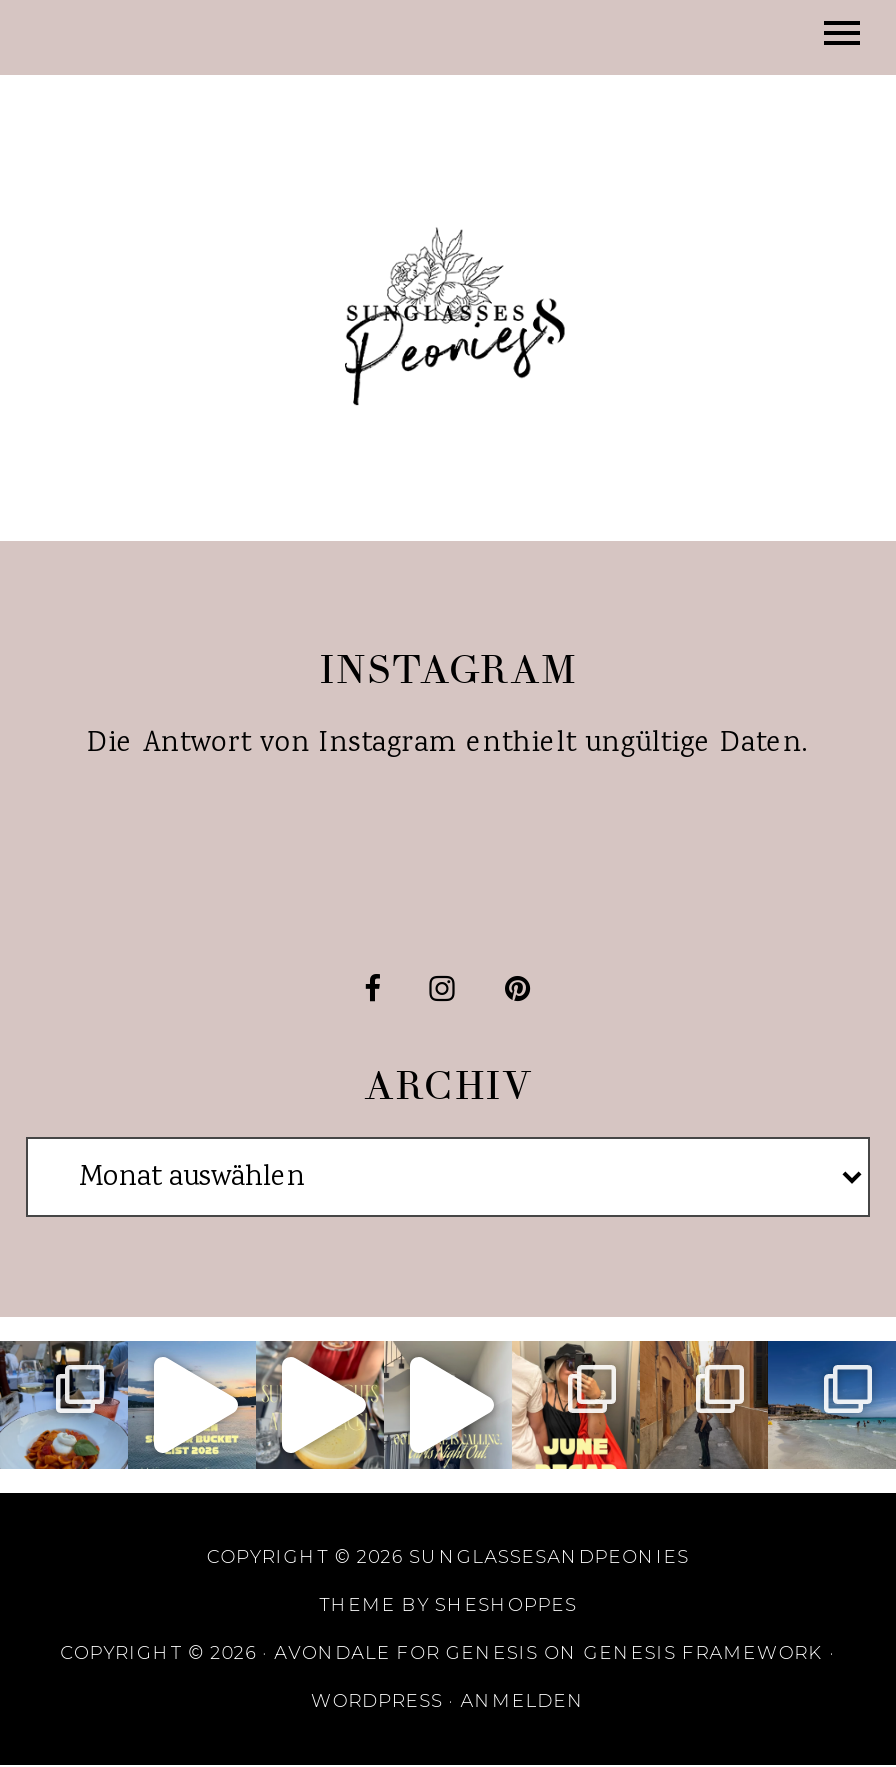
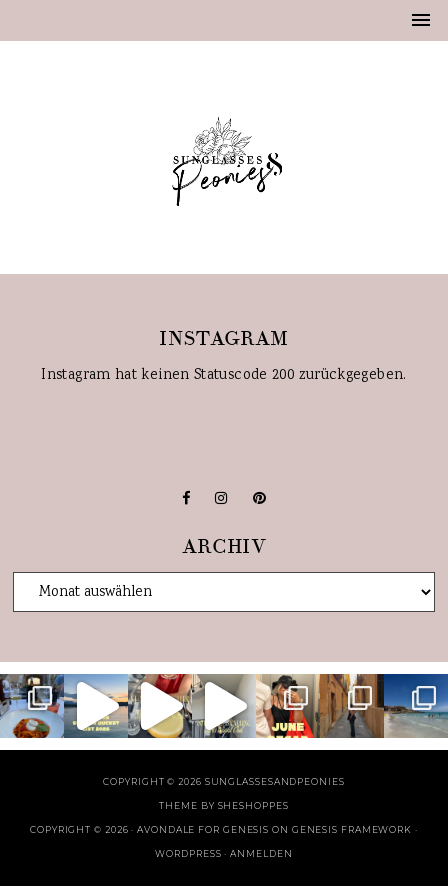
- Die Antwort von Instagram enthielt ungültige Daten.
+ Instagram hat keinen Statuscode 200 zurückgegeben.
